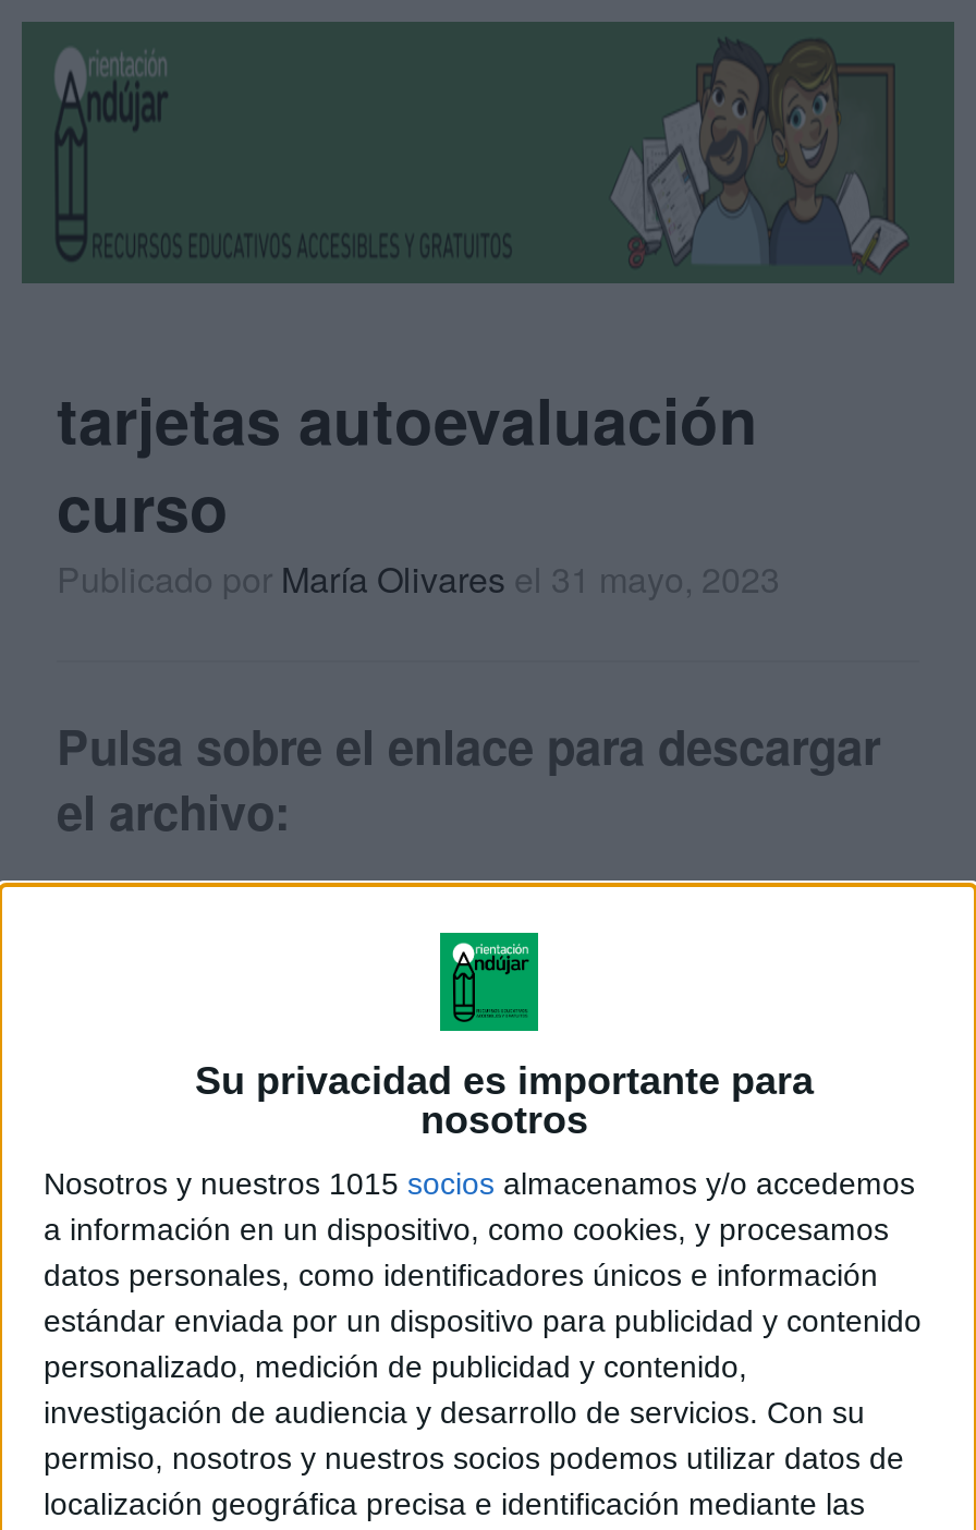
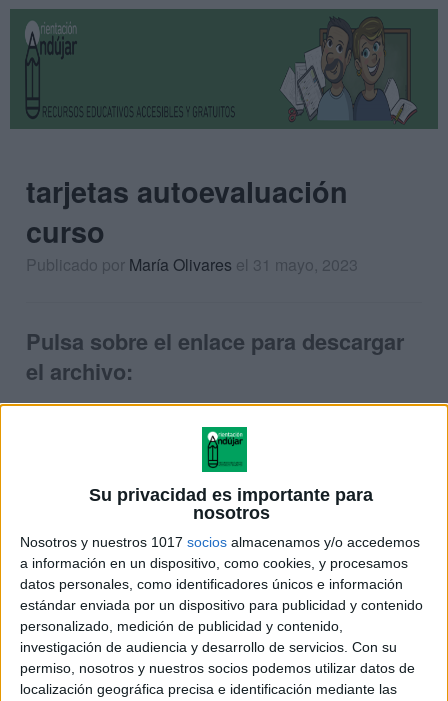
- Nosotros y nuestros 1015 socios almacenamos y/o accedemos
+ Nosotros y nuestros 1017 socios almacenamos y/o accedemos
